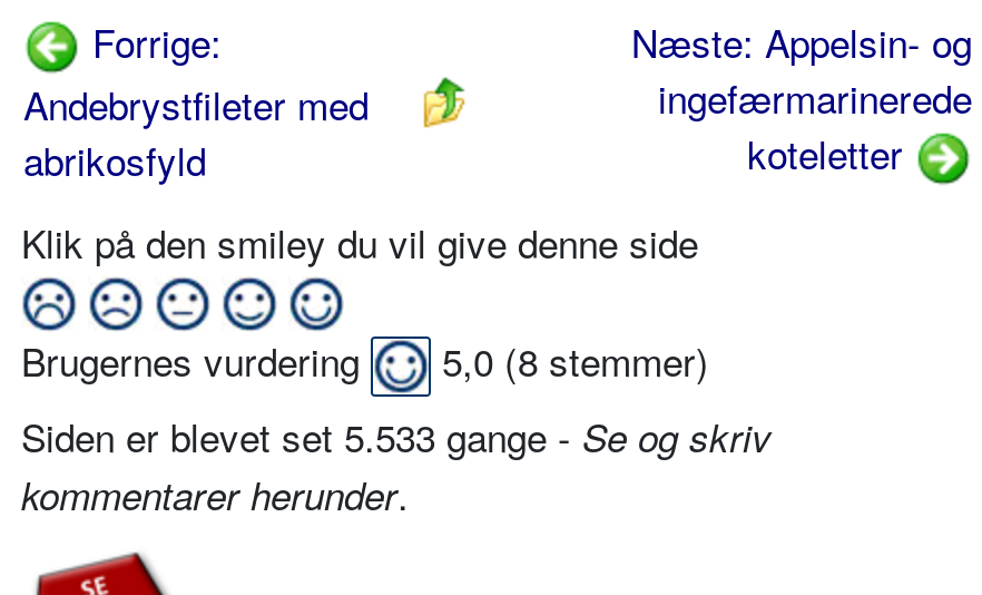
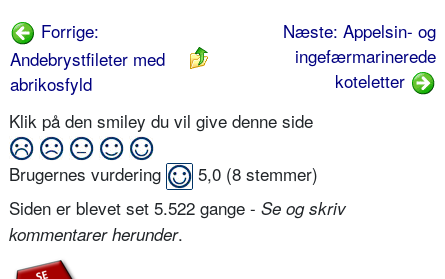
- Siden er blevet set 5.533 gange - Se og skriv
+ Siden er blevet set 5.522 gange - Se og skriv
